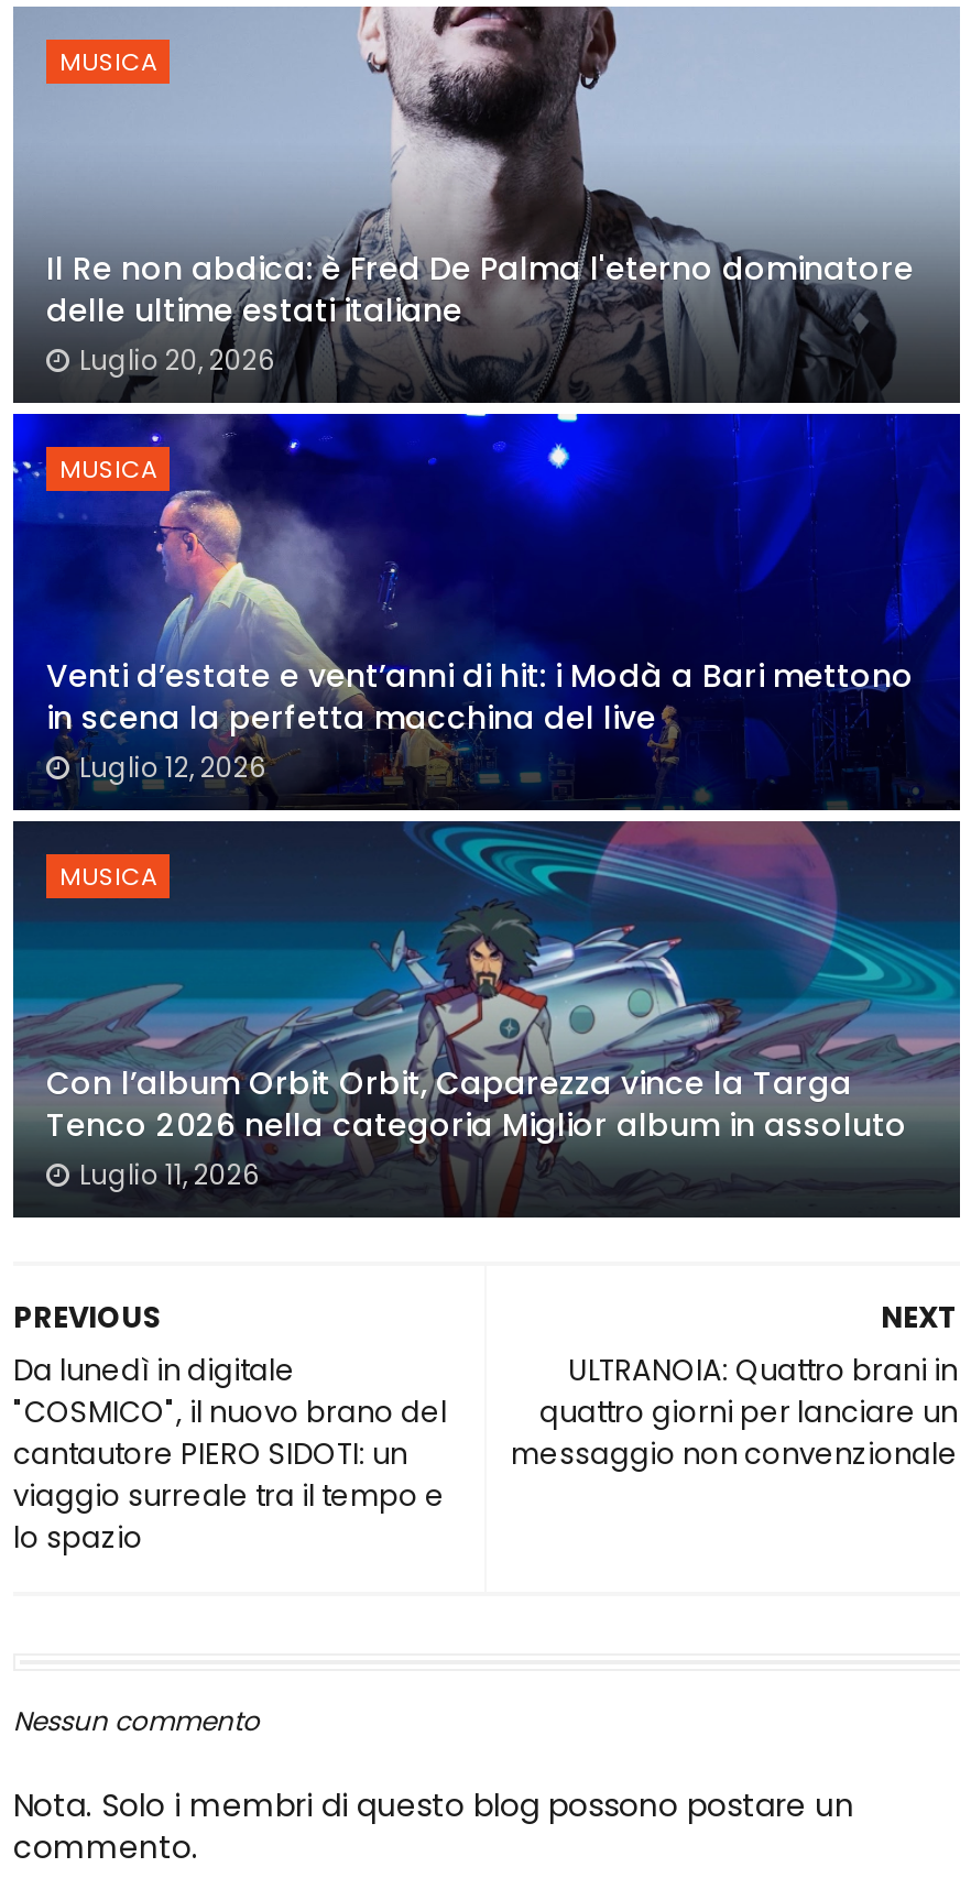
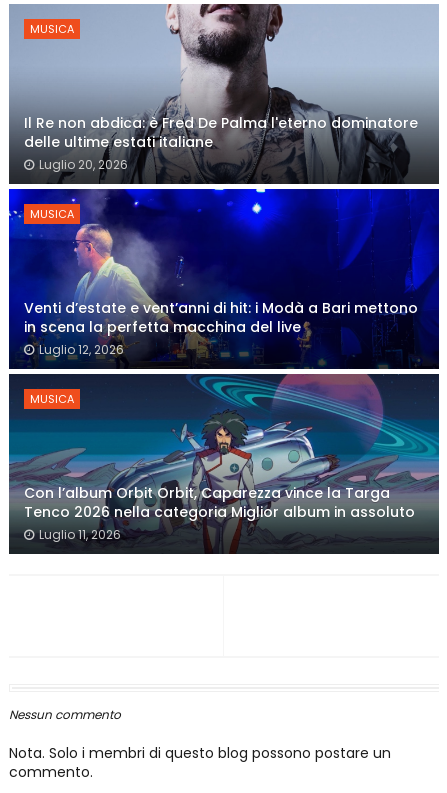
- PREVIOUS
- Da lunedì in digitale
- "COSMICO", il nuovo brano del
- cantautore PIERO SIDOTI: un
- viaggio surreale tra il tempo e
- lo spazio

- NEXT
- ULTRANOIA: Quattro brani in
- quattro giorni per lanciare un
- messaggio non convenzionale
